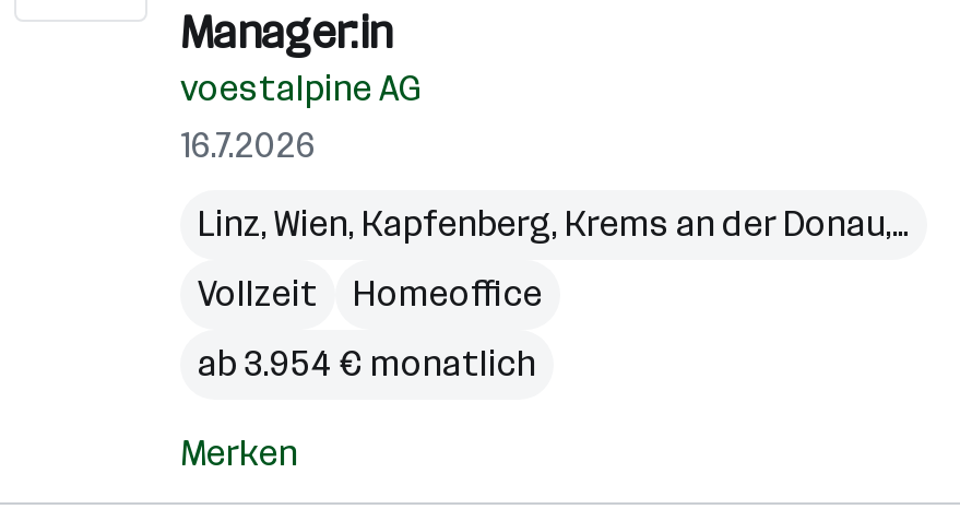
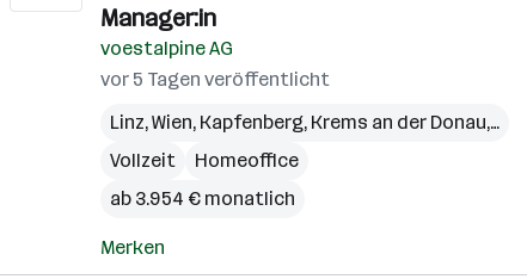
- 16.7.2026
+ vor 5 Tagen veröffentlicht
